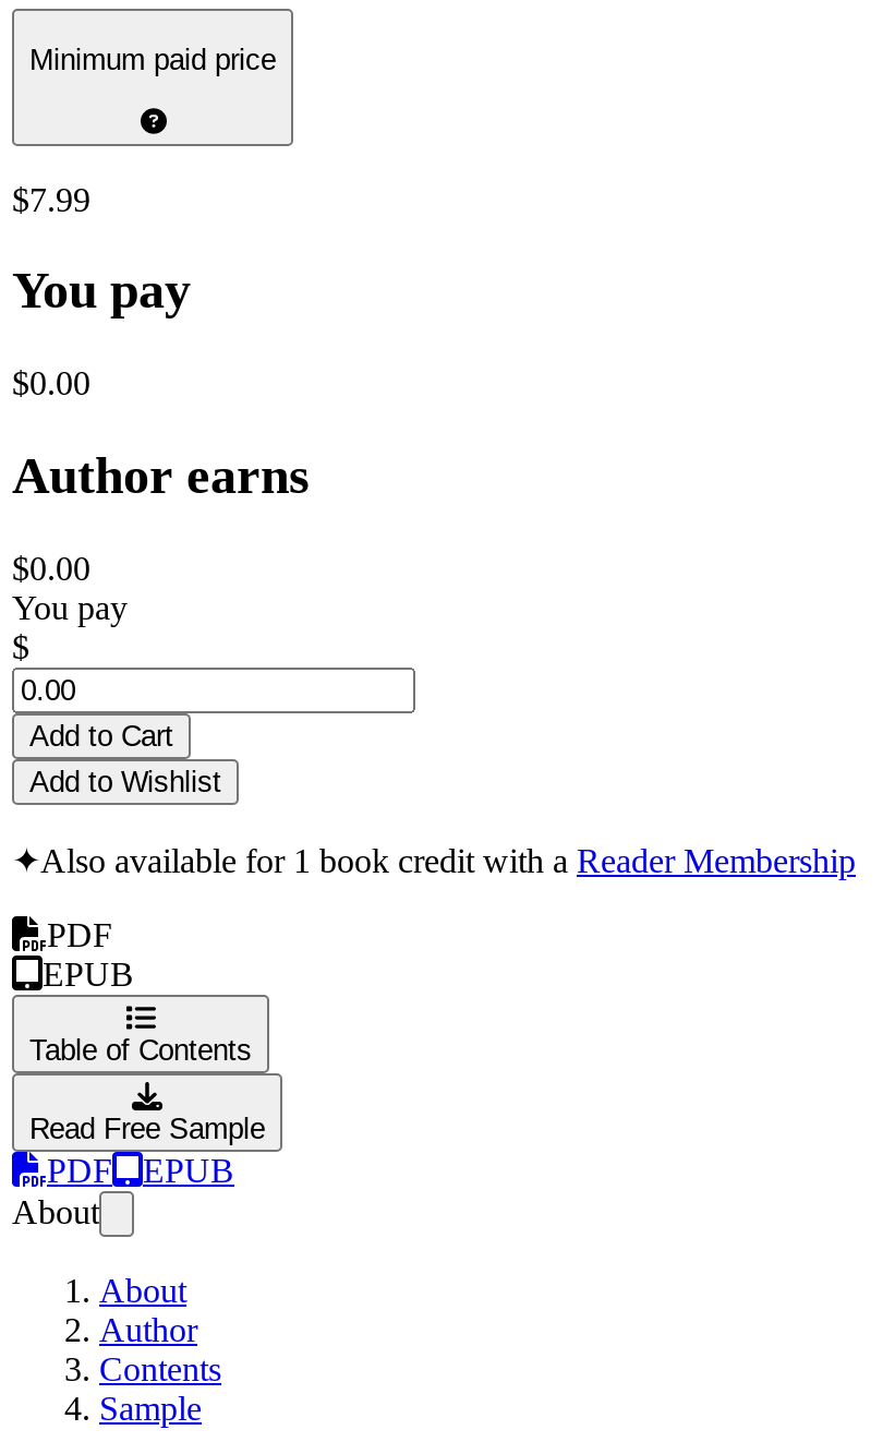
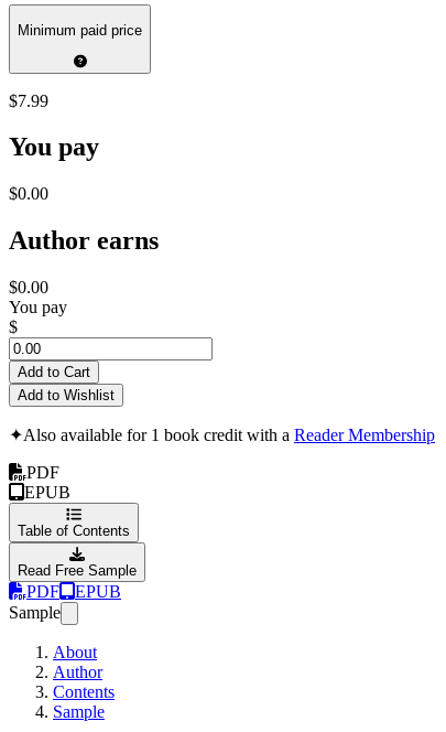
- About
+ Sample
